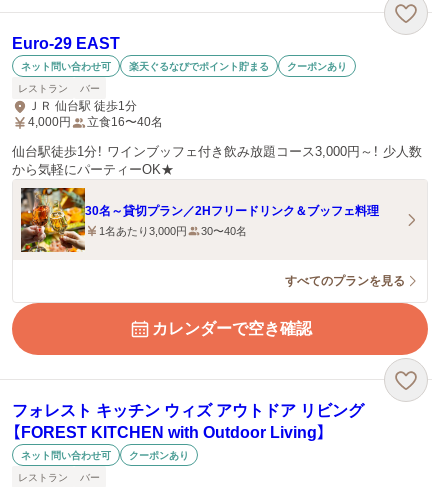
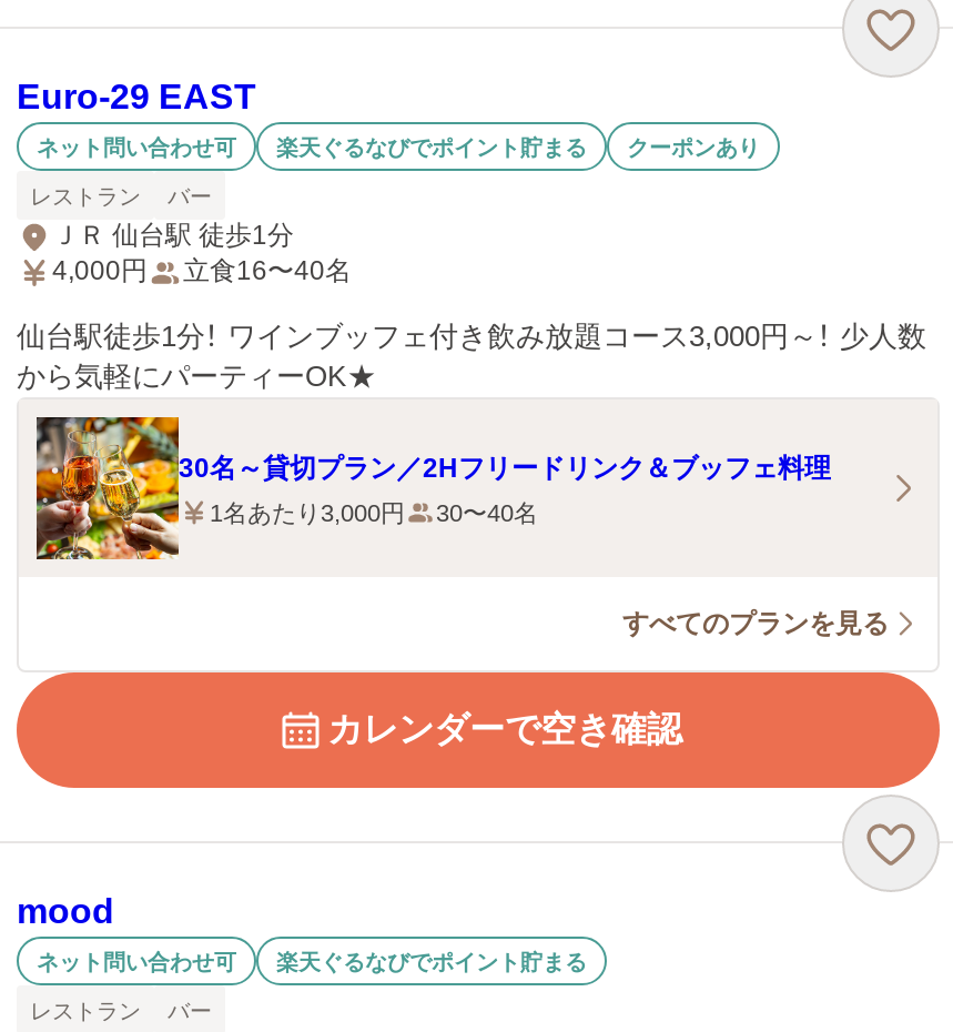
- フォレスト キッチン ウィズ アウトドア リビング
- 【FOREST KITCHEN with Outdoor Living】
+ mood

- クーポンあり
+ 楽天ぐるなびでポイント貯まる
